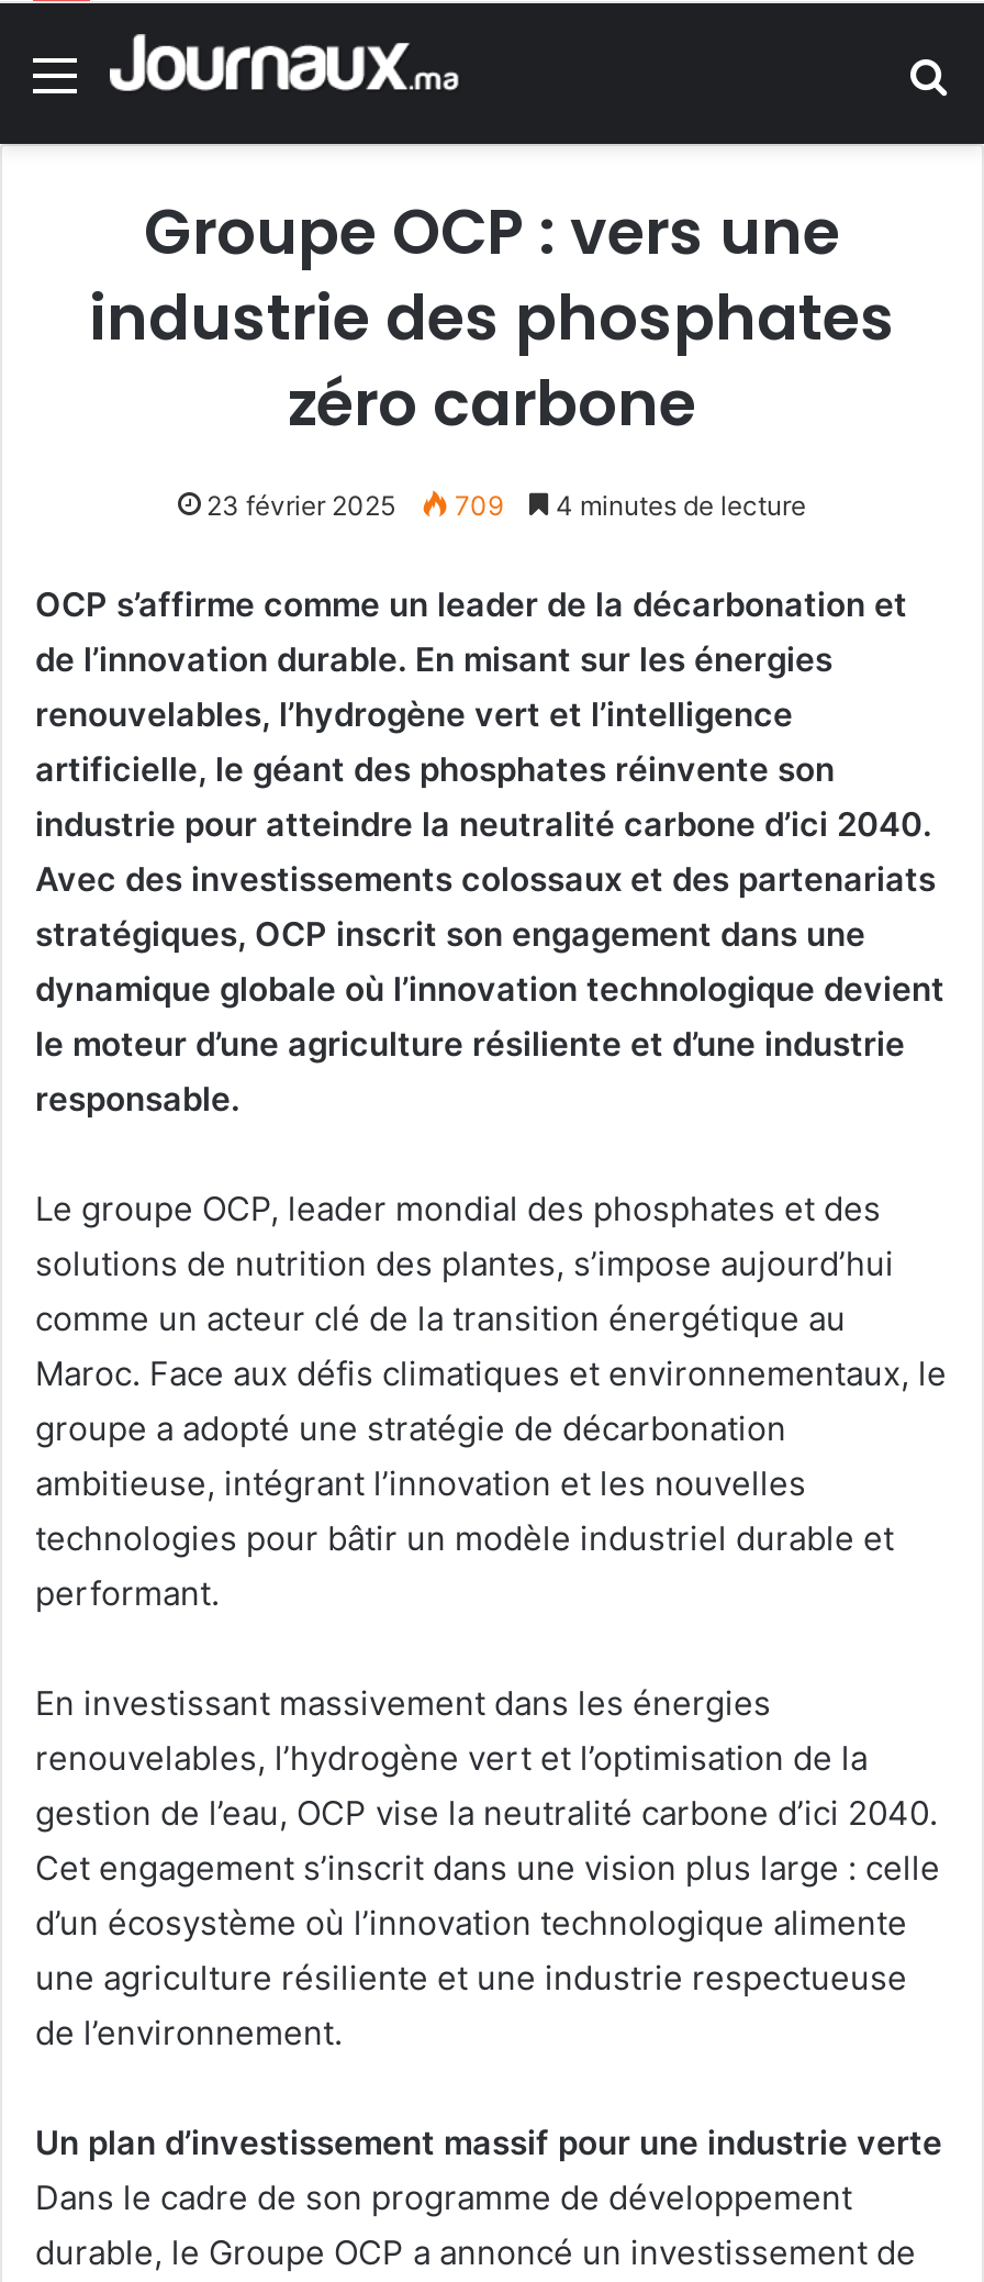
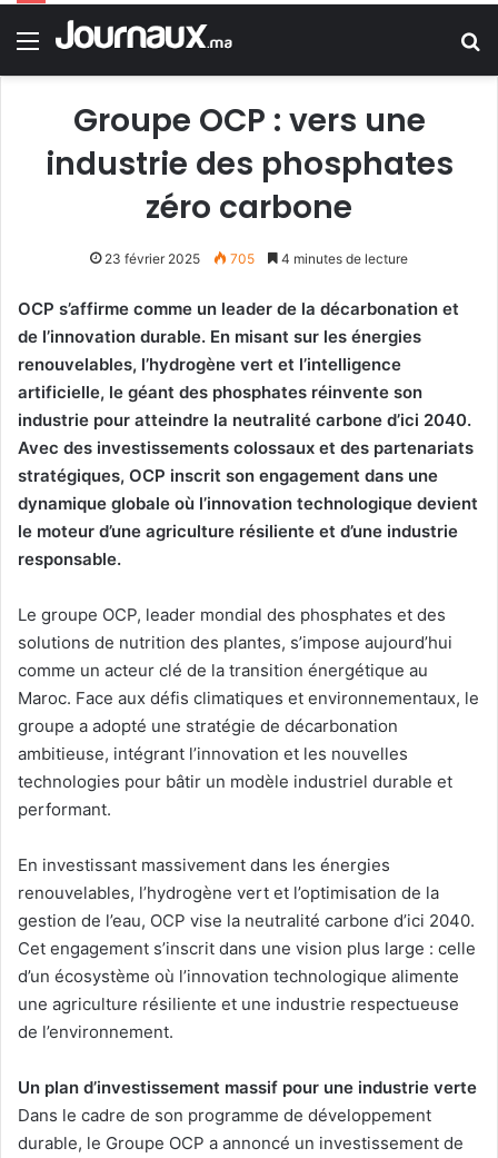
- 23 février 2025 709 4 minutes de lecture
+ 23 février 2025 705 4 minutes de lecture
